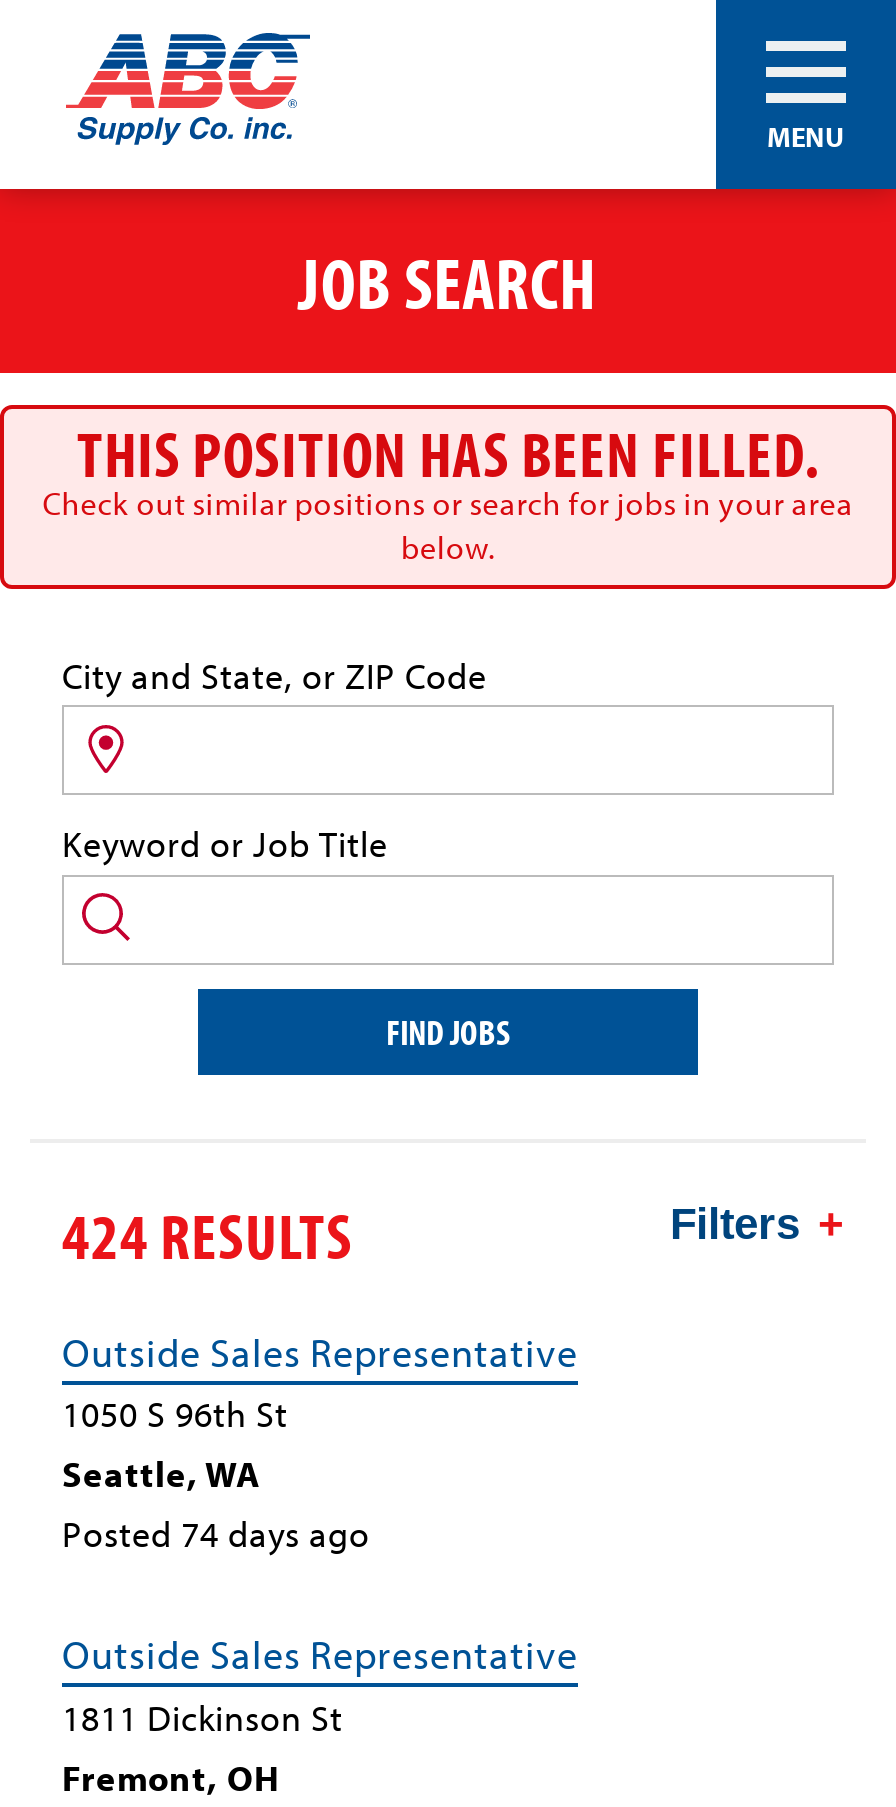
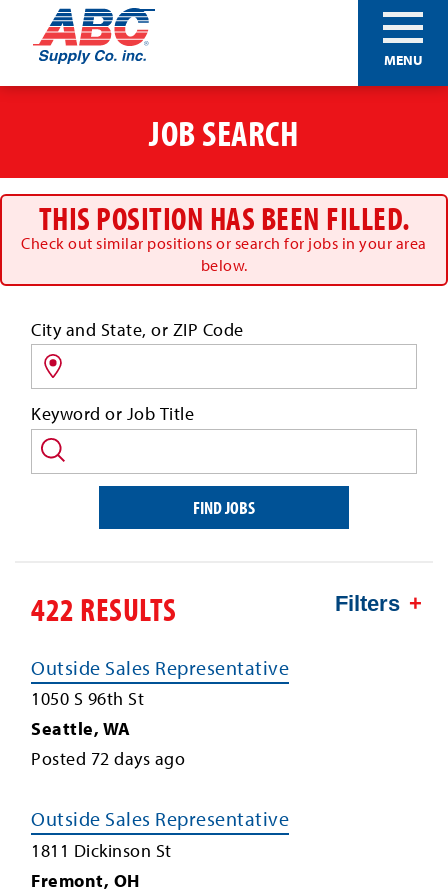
- 424 RESULTS
+ 422 RESULTS

- Posted 74 days ago
+ Posted 72 days ago
